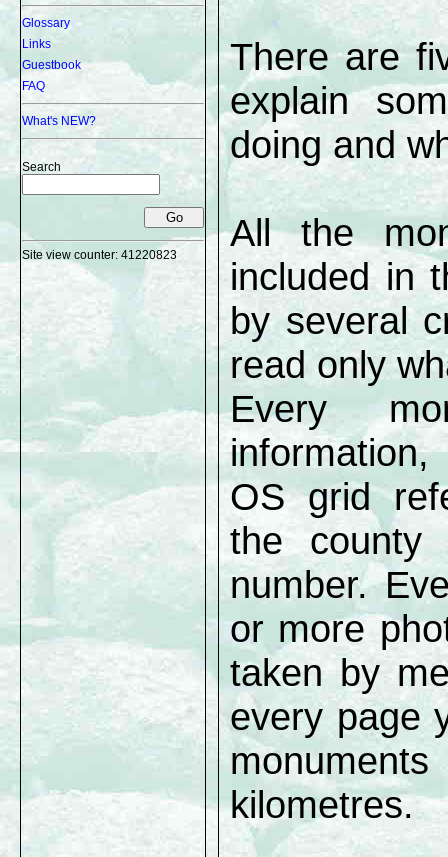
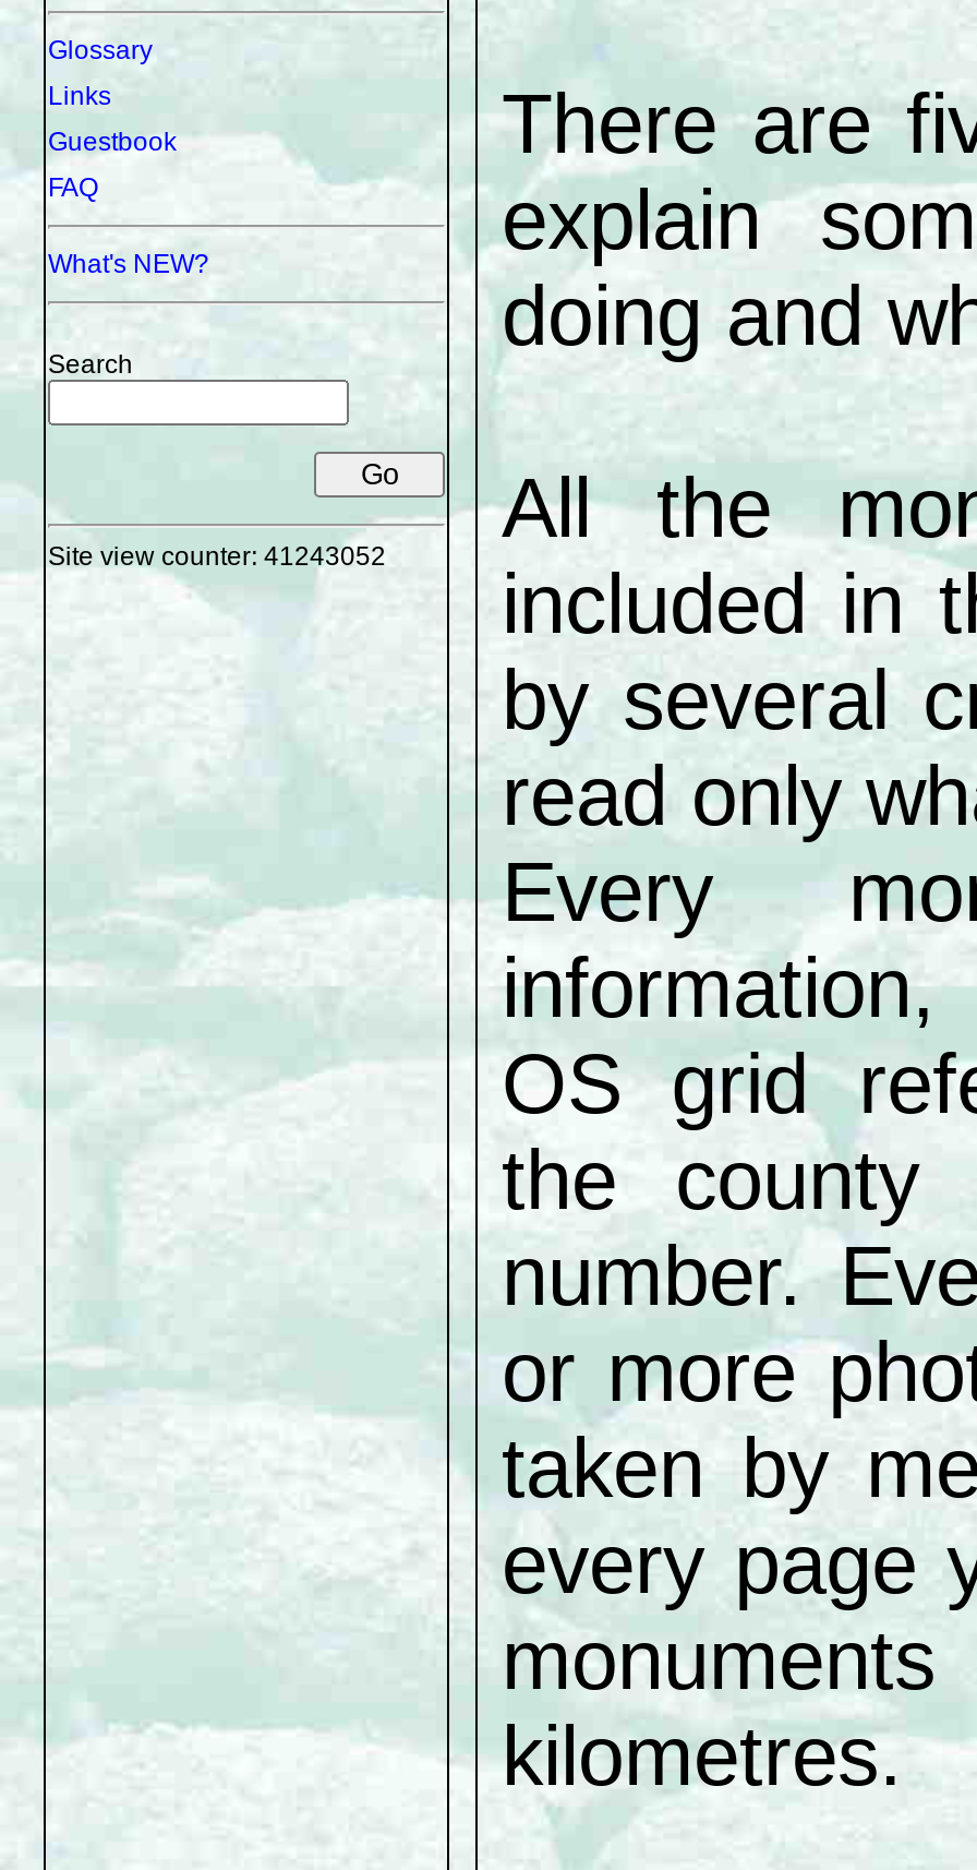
- Site view counter: 41220823
+ Site view counter: 41243052
